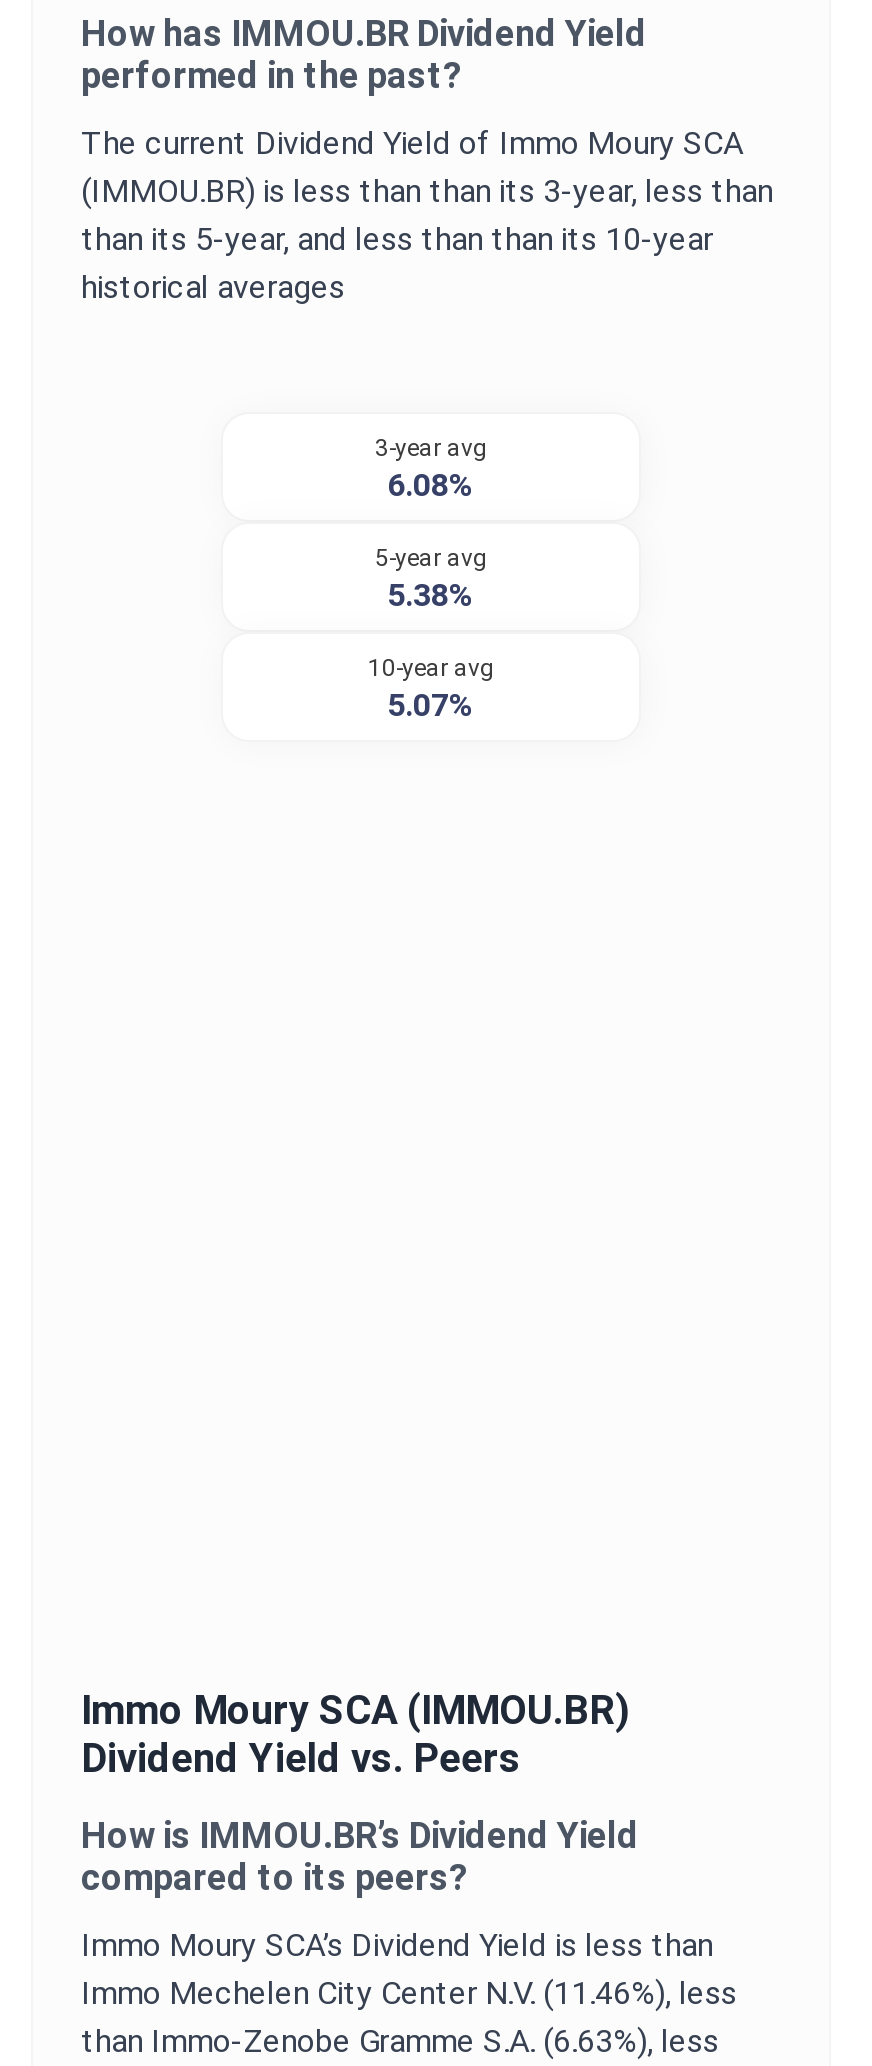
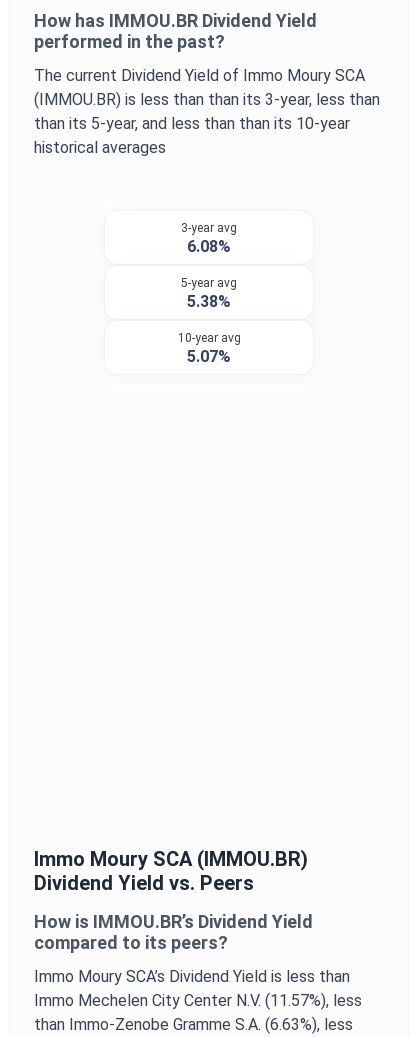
- Immo Mechelen City Center N.V. (11.46%), less
+ Immo Mechelen City Center N.V. (11.57%), less
